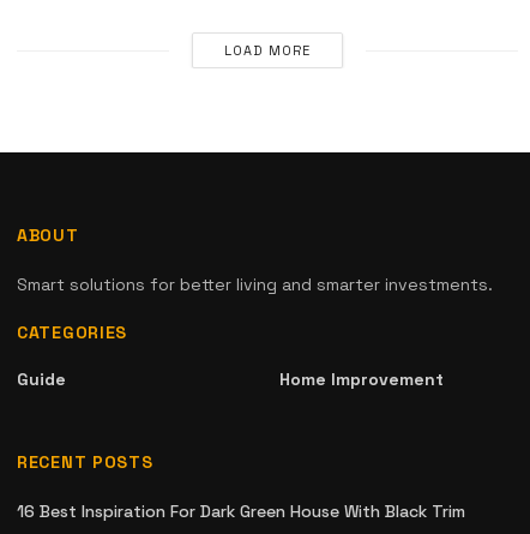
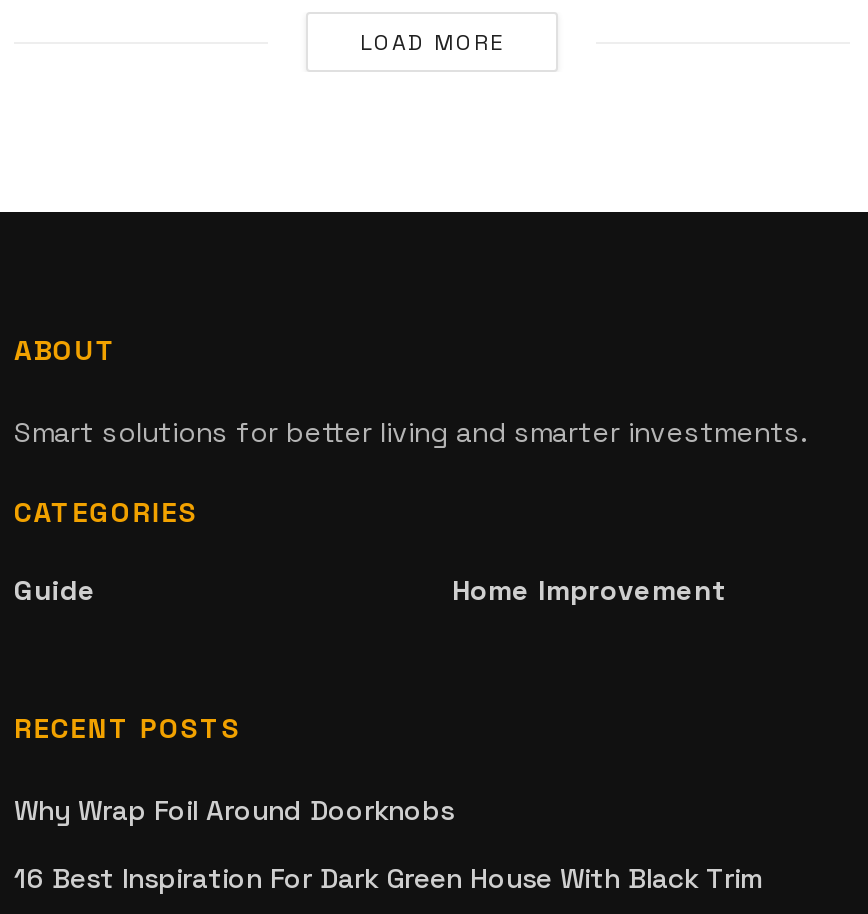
+ Why Wrap Foil Around Doorknobs
